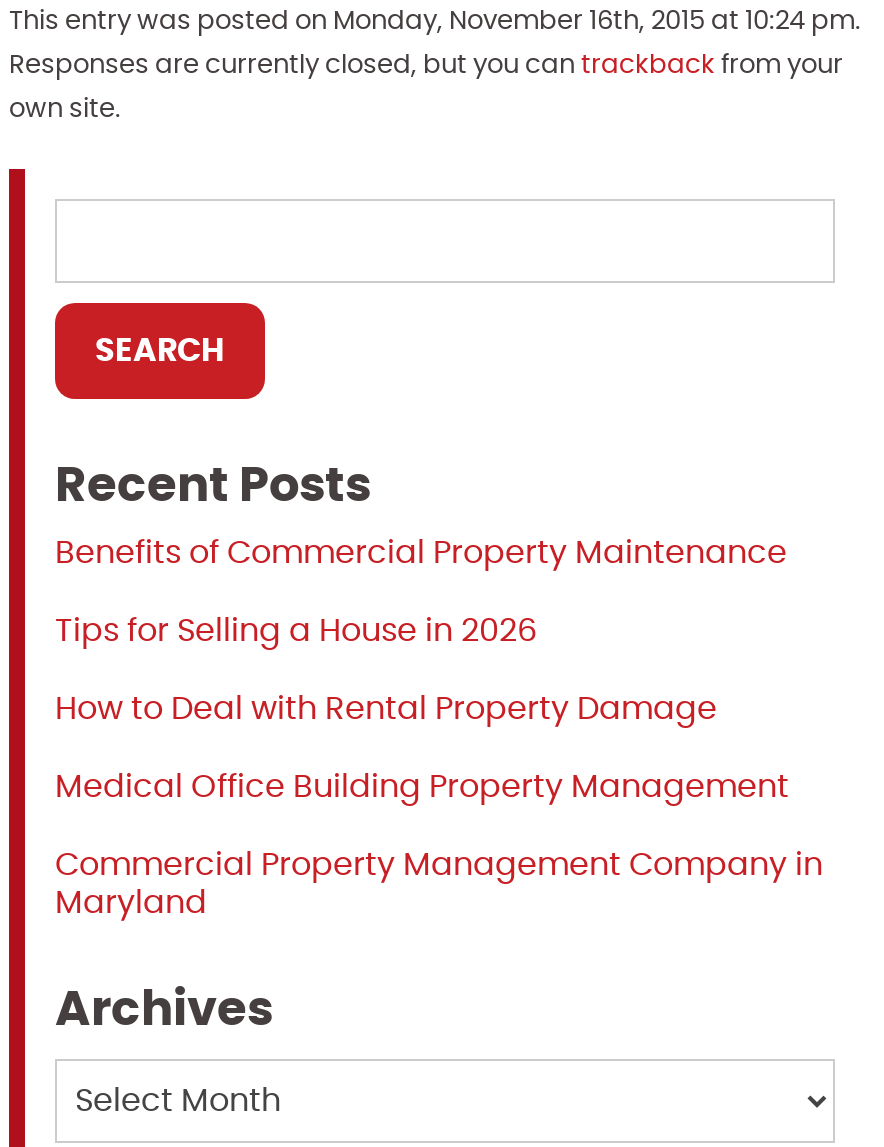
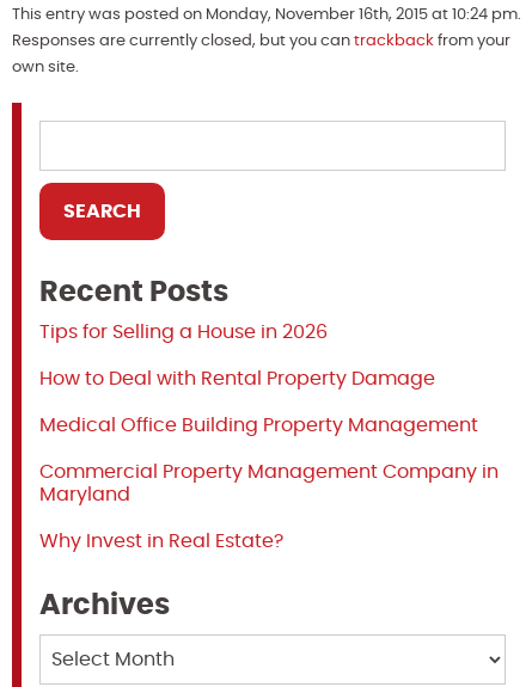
- Benefits of Commercial Property Maintenance

moved up: Tips for Selling a House in 2026 | How to Deal with Rental Property Damage | Medical Office Building Property Management | Commercial Property Management Company in | Maryland

+ Why Invest in Real Estate?
